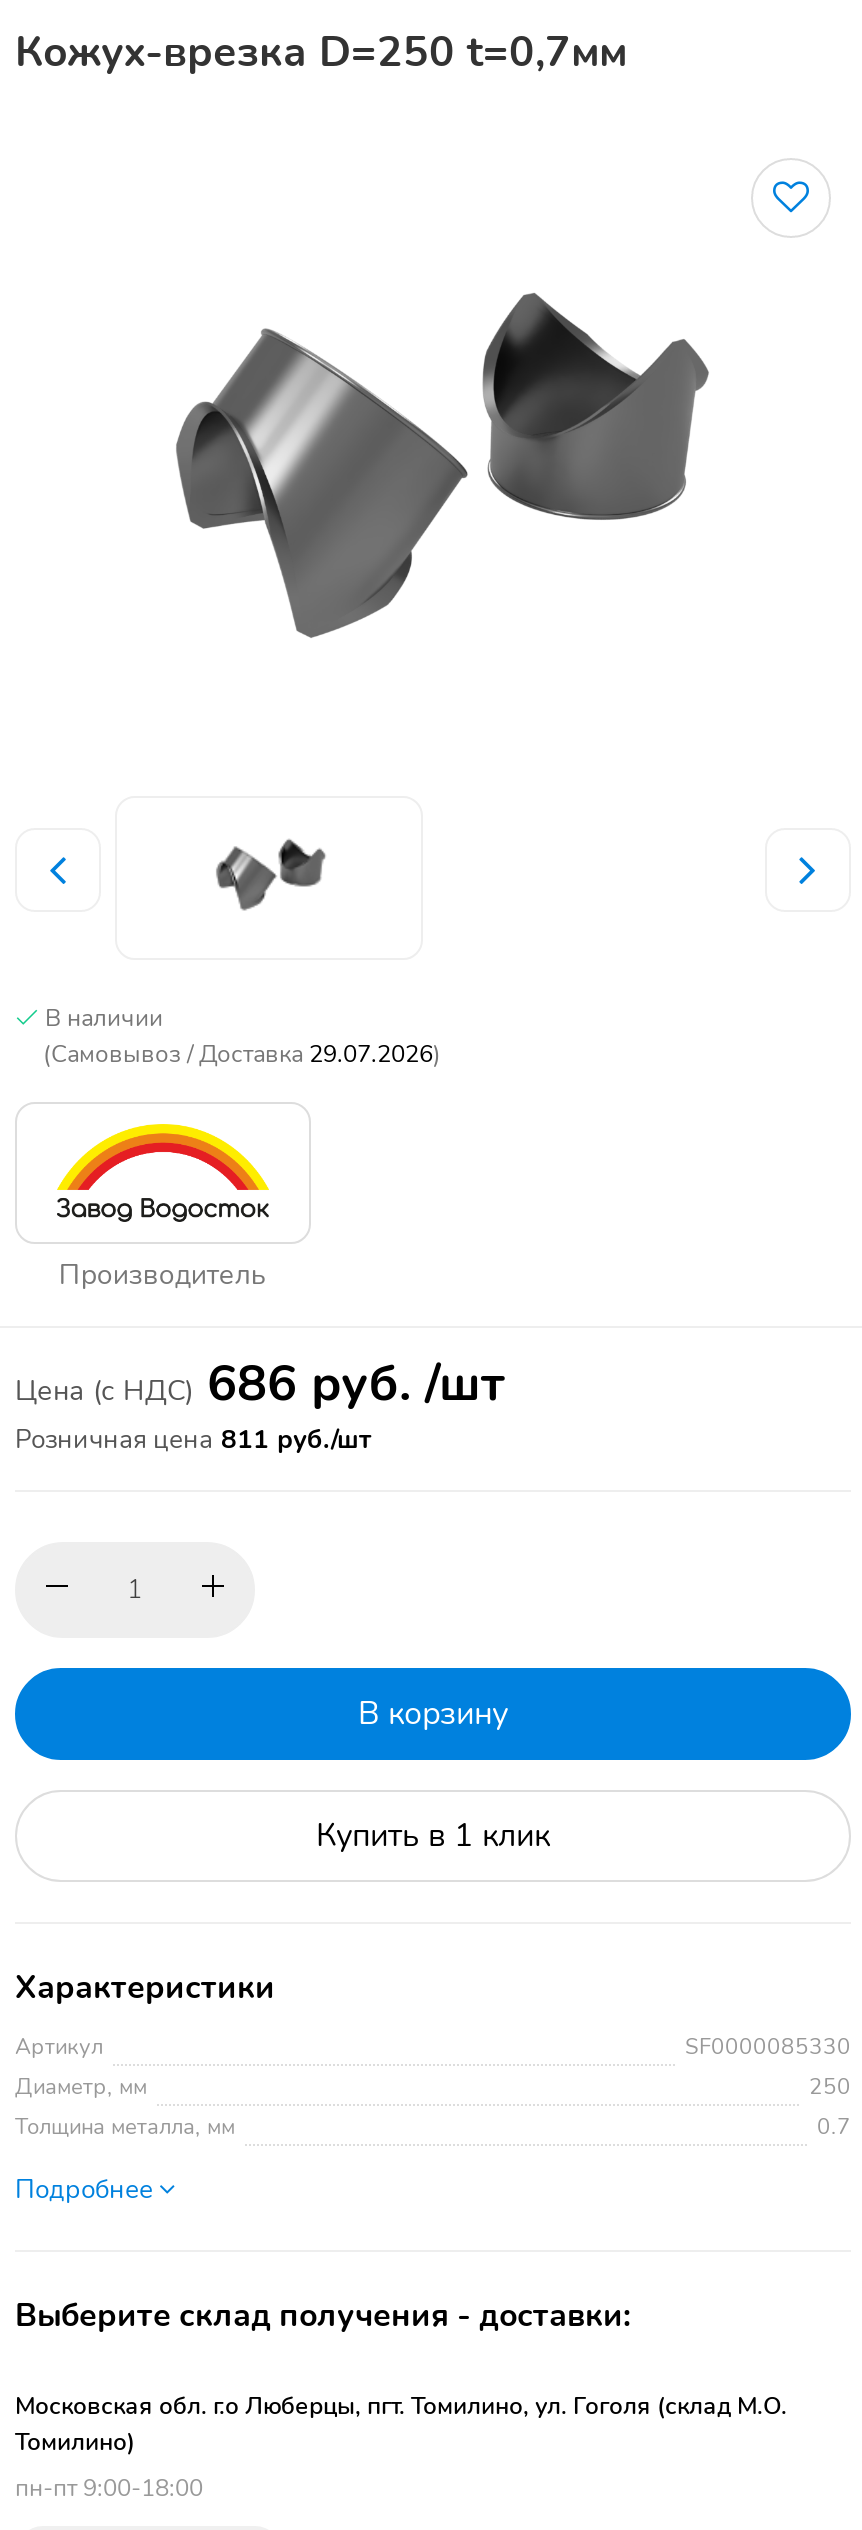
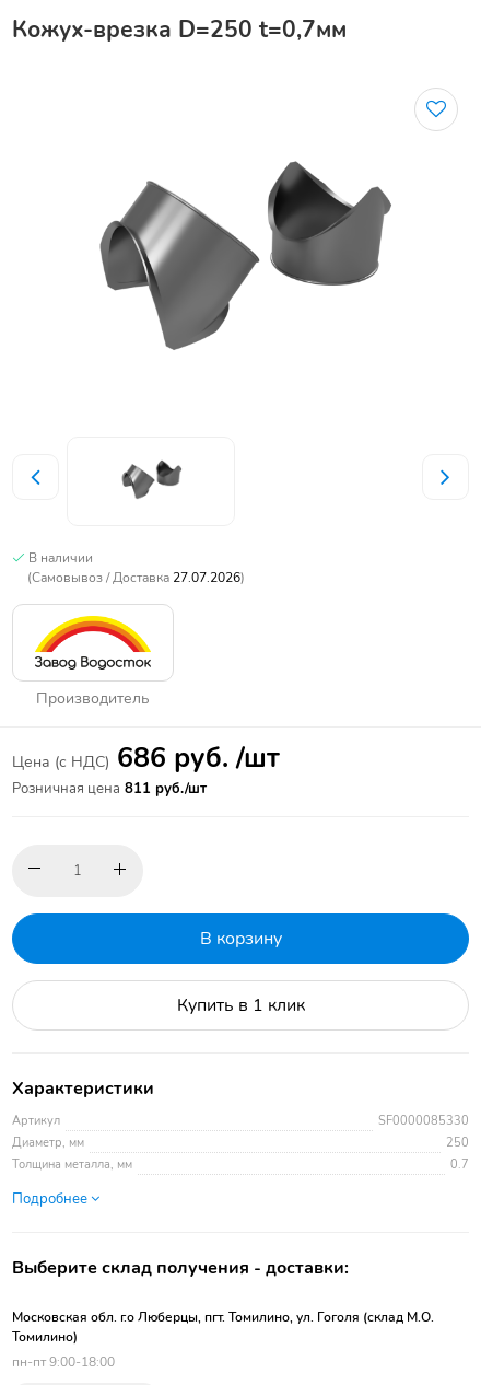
- (Самовывоз / Доставка 29.07.2026)
+ (Самовывоз / Доставка 27.07.2026)
